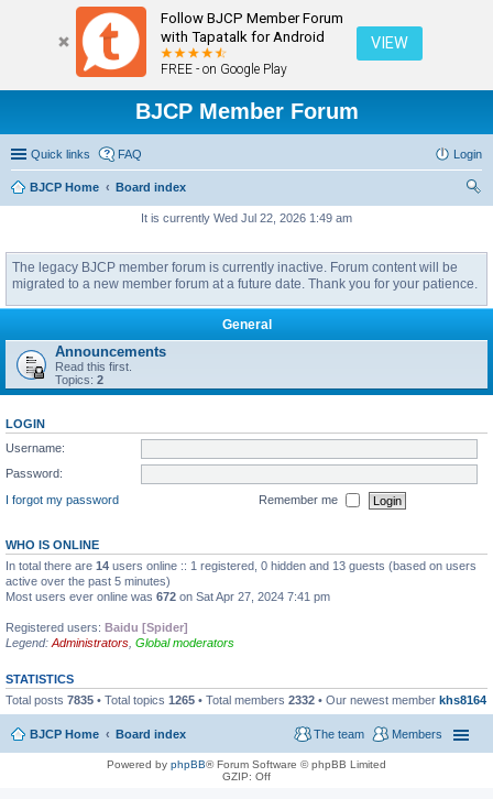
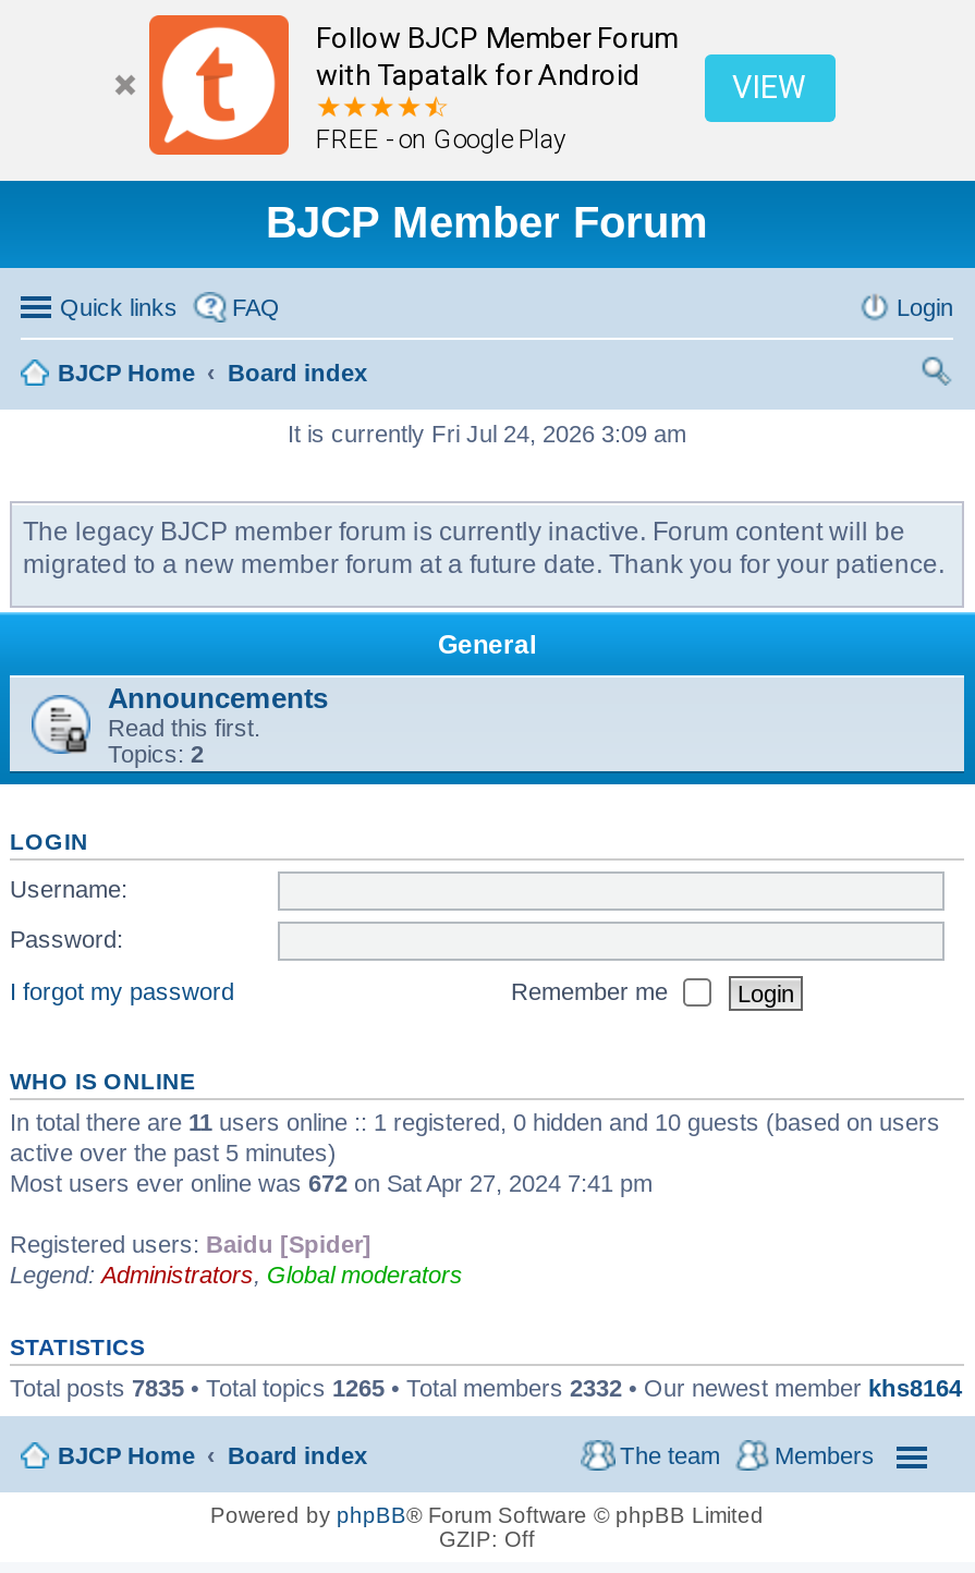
- It is currently Wed Jul 22, 2026 1:49 am
+ It is currently Fri Jul 24, 2026 3:09 am

- In total there are 14 users online :: 1 registered, 0 hidden and 13 guests (based on users
+ In total there are 11 users online :: 1 registered, 0 hidden and 10 guests (based on users
